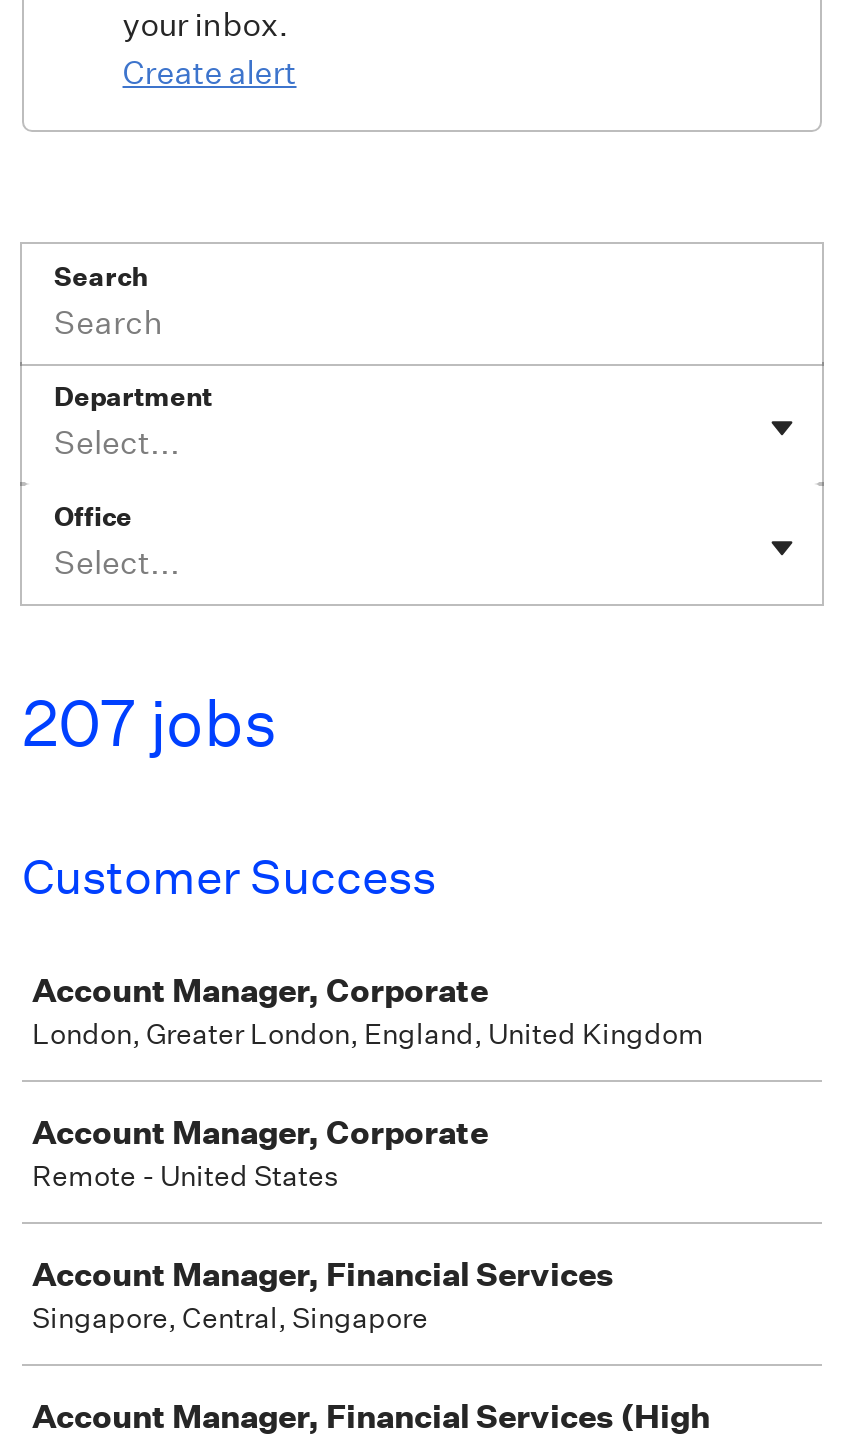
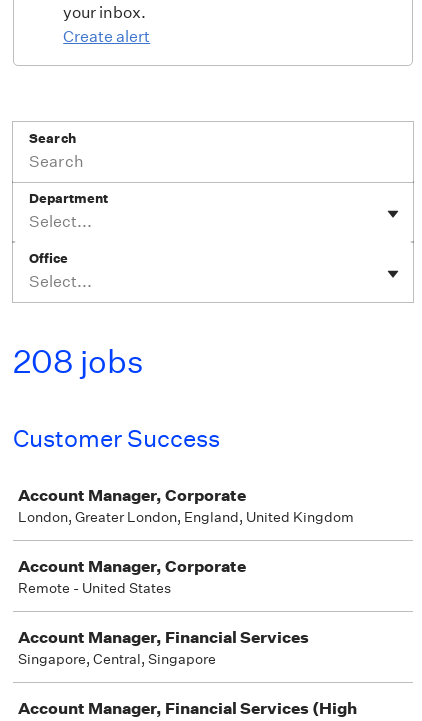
- 207 jobs
+ 208 jobs
